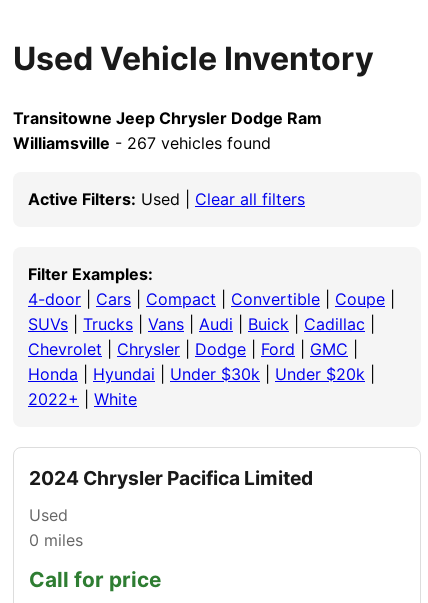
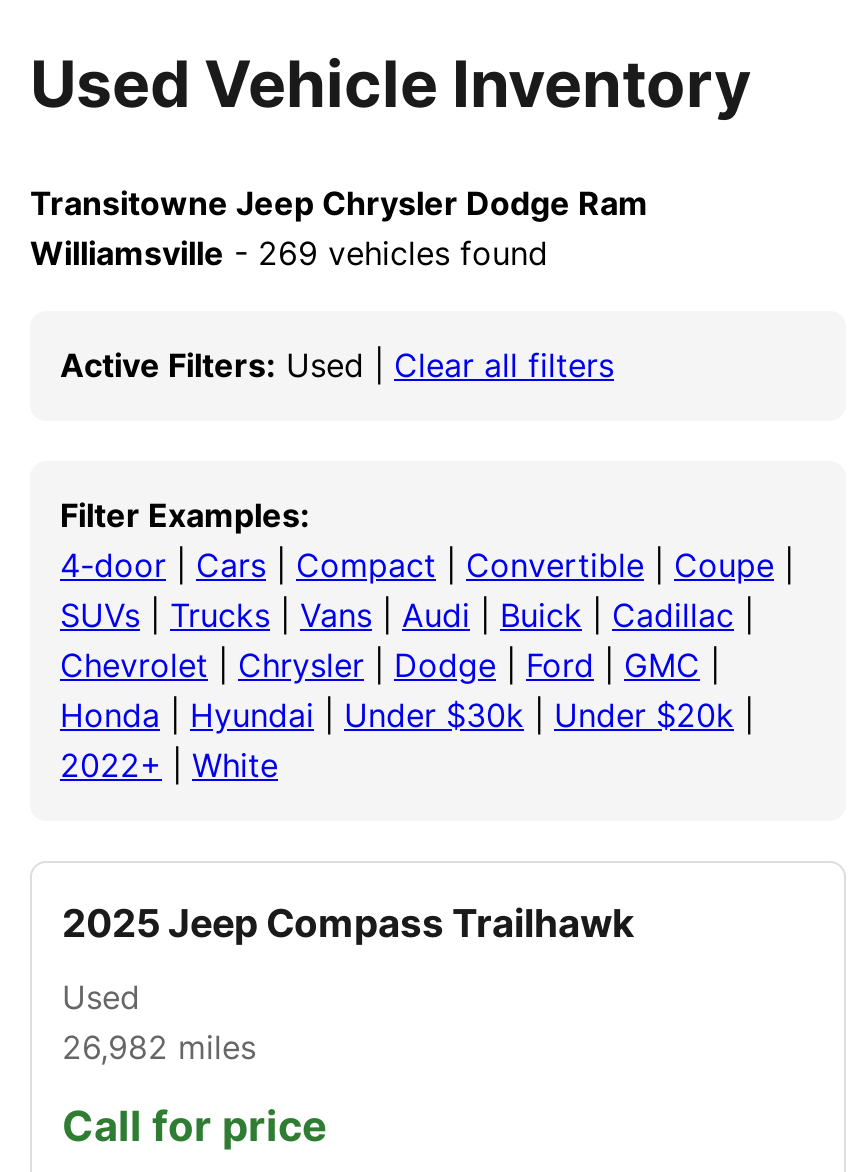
- Williamsville - 267 vehicles found
+ Williamsville - 269 vehicles found

- 2024 Chrysler Pacifica Limited
+ 2025 Jeep Compass Trailhawk

- 0 miles
+ 26,982 miles
